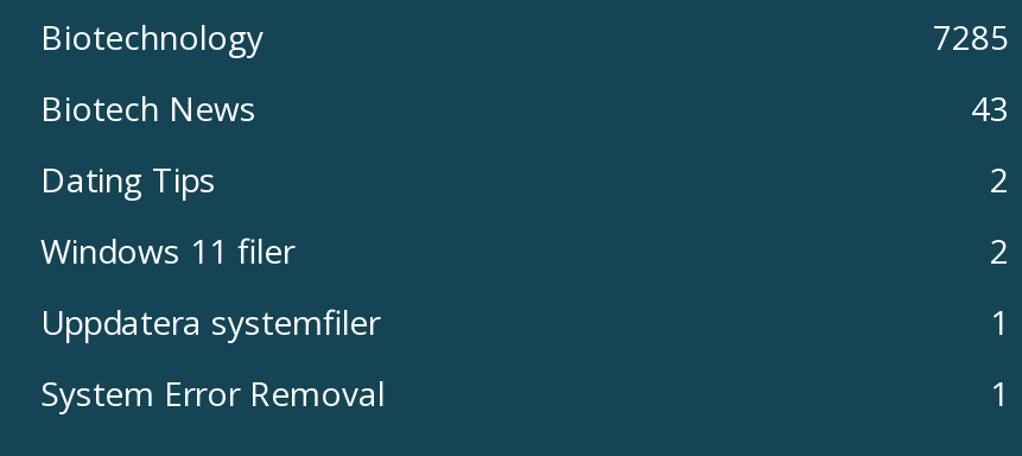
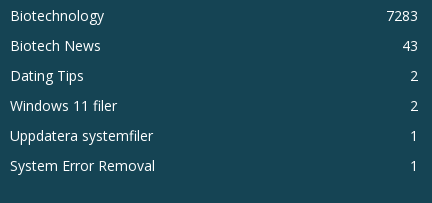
- 7285
+ 7283
